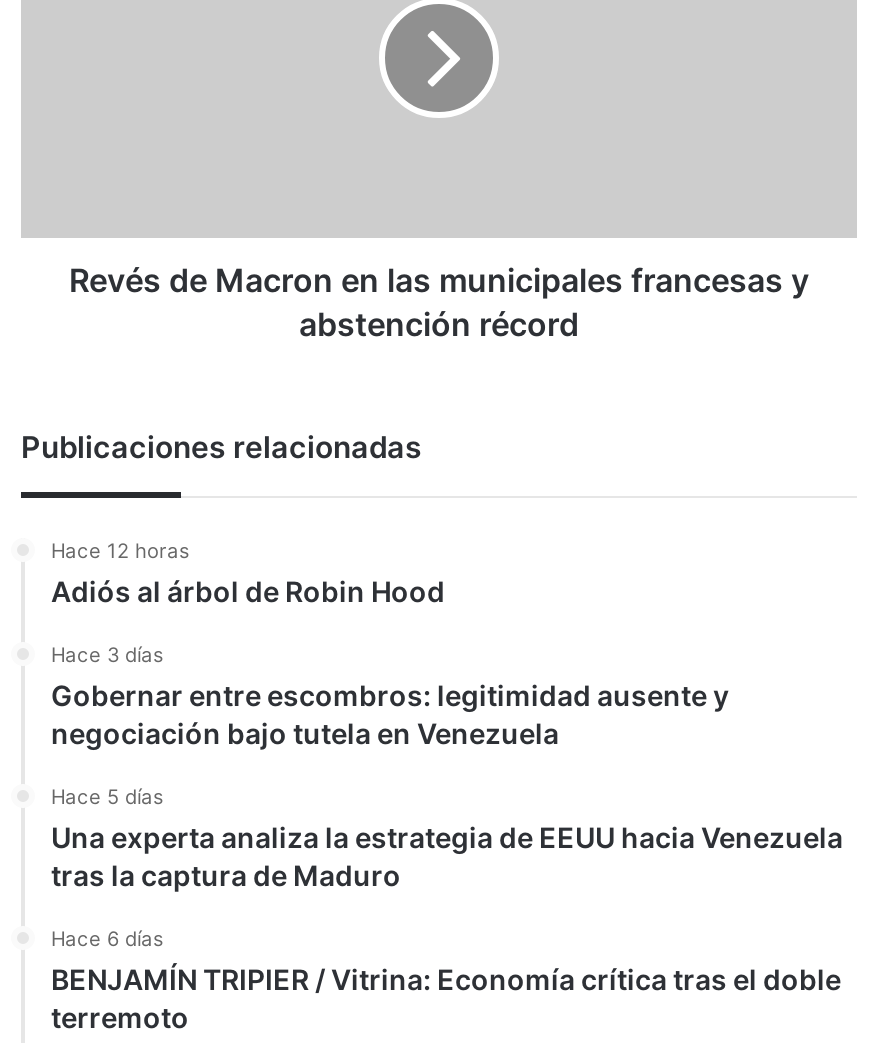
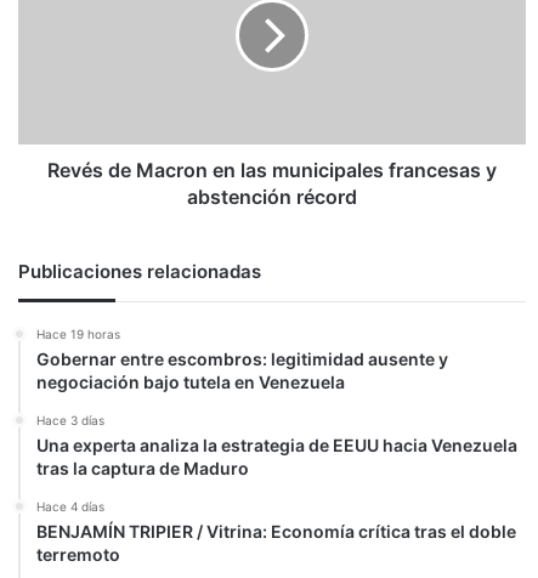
- Hace 12 horas
- Adiós al árbol de Robin Hood
- Hace 3 días
+ Hace 19 horas

- Hace 5 días
+ Hace 3 días

- Hace 6 días
+ Hace 4 días
